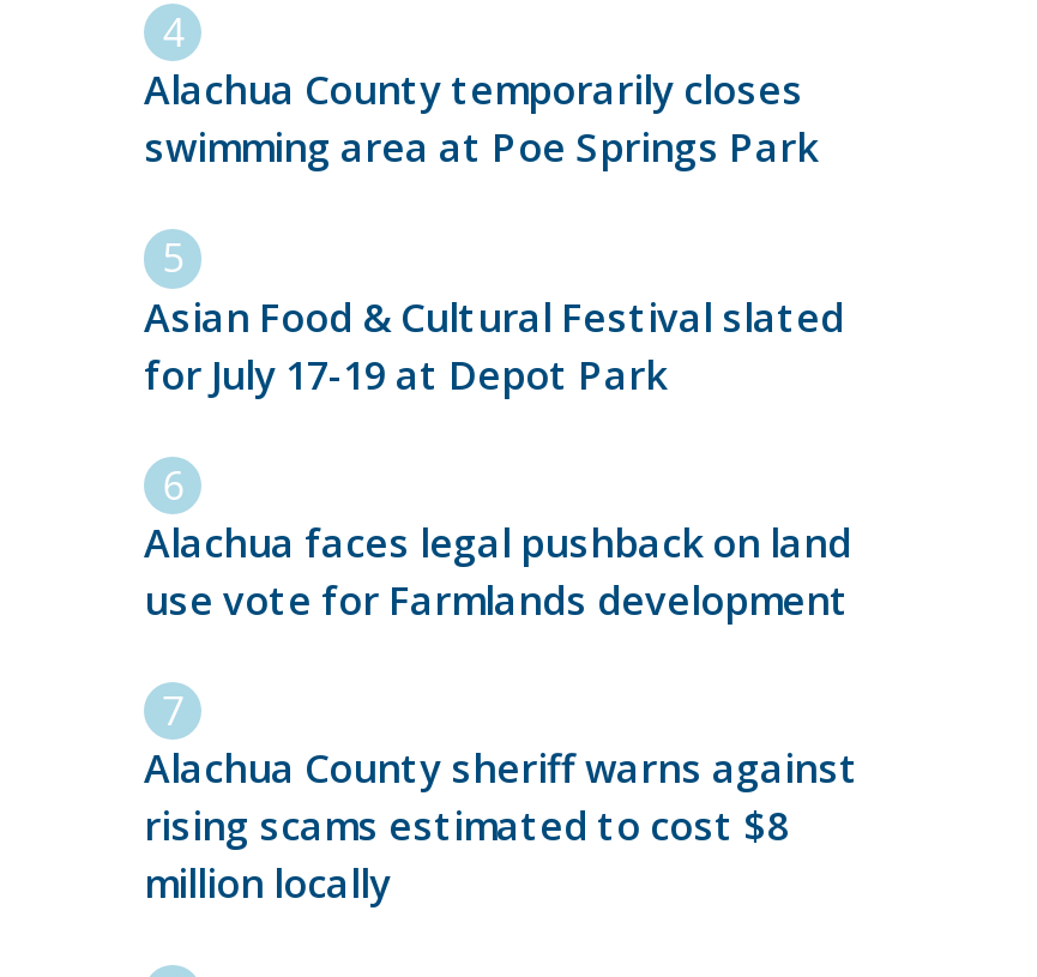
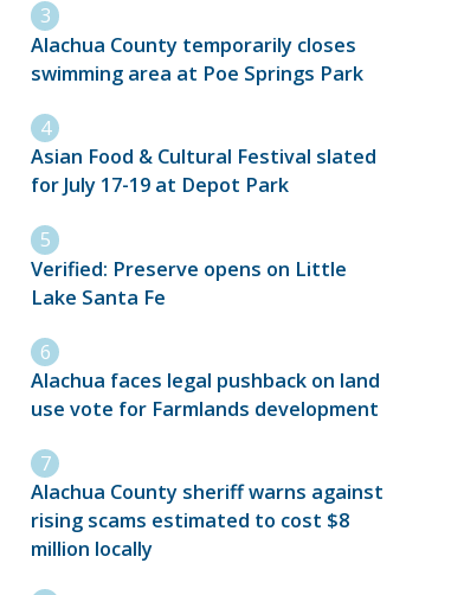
+ Verified: Preserve opens on Little
+ Lake Santa Fe
